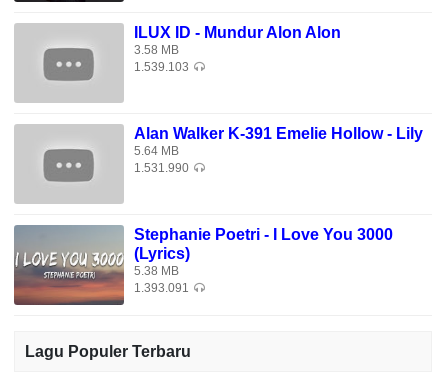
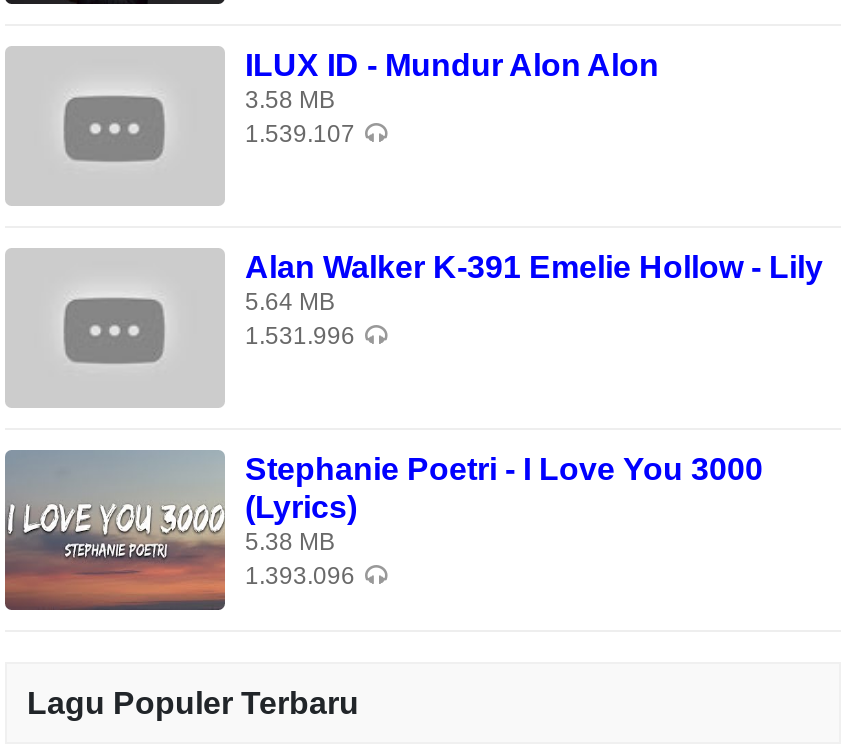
- 1.539.103
+ 1.539.107

- 1.531.990
+ 1.531.996

- 1.393.091
+ 1.393.096
